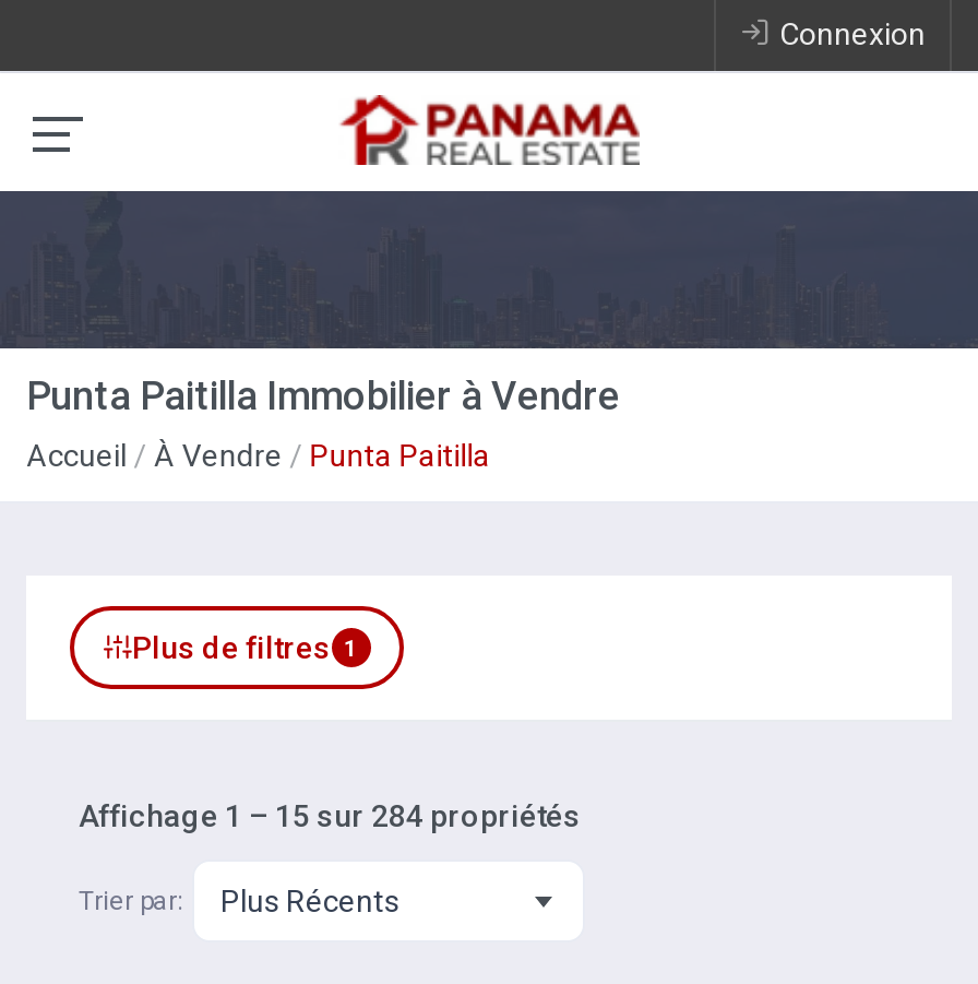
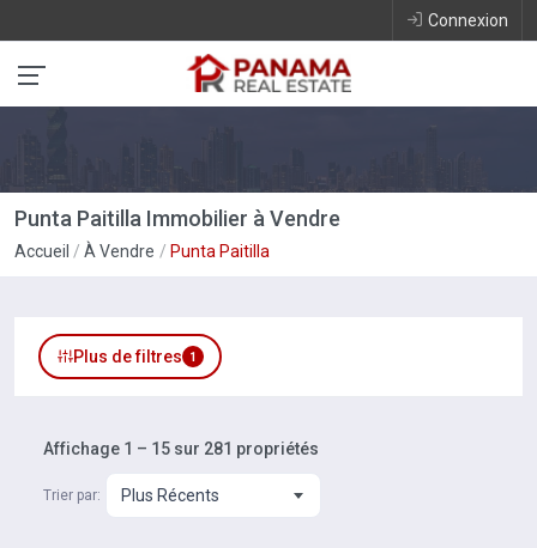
- Affichage 1 – 15 sur 284 propriétés
+ Affichage 1 – 15 sur 281 propriétés
